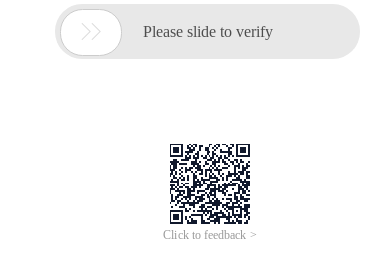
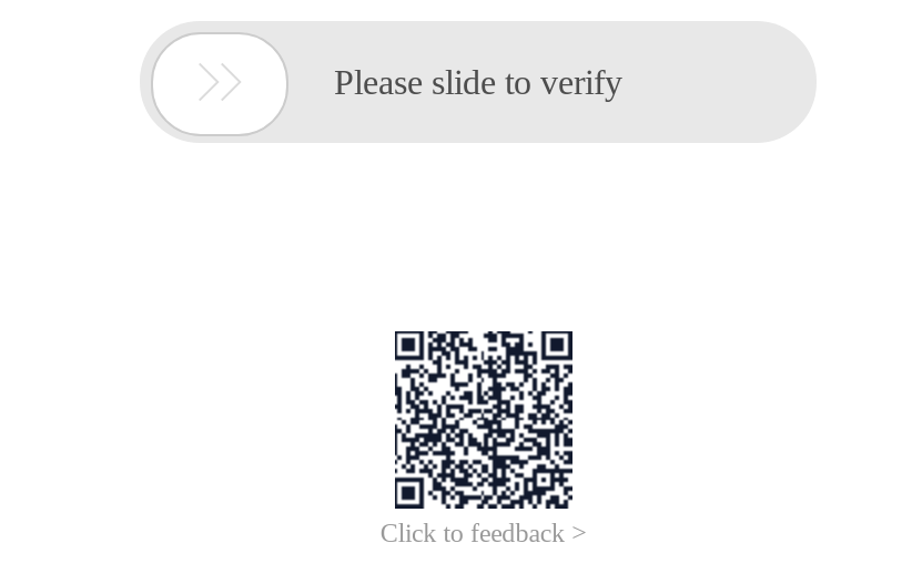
- [image]
+ [image]
